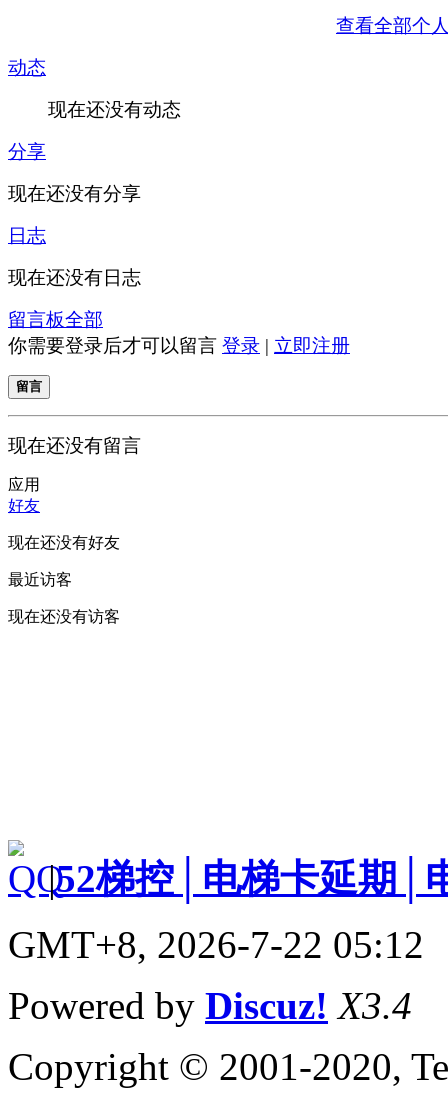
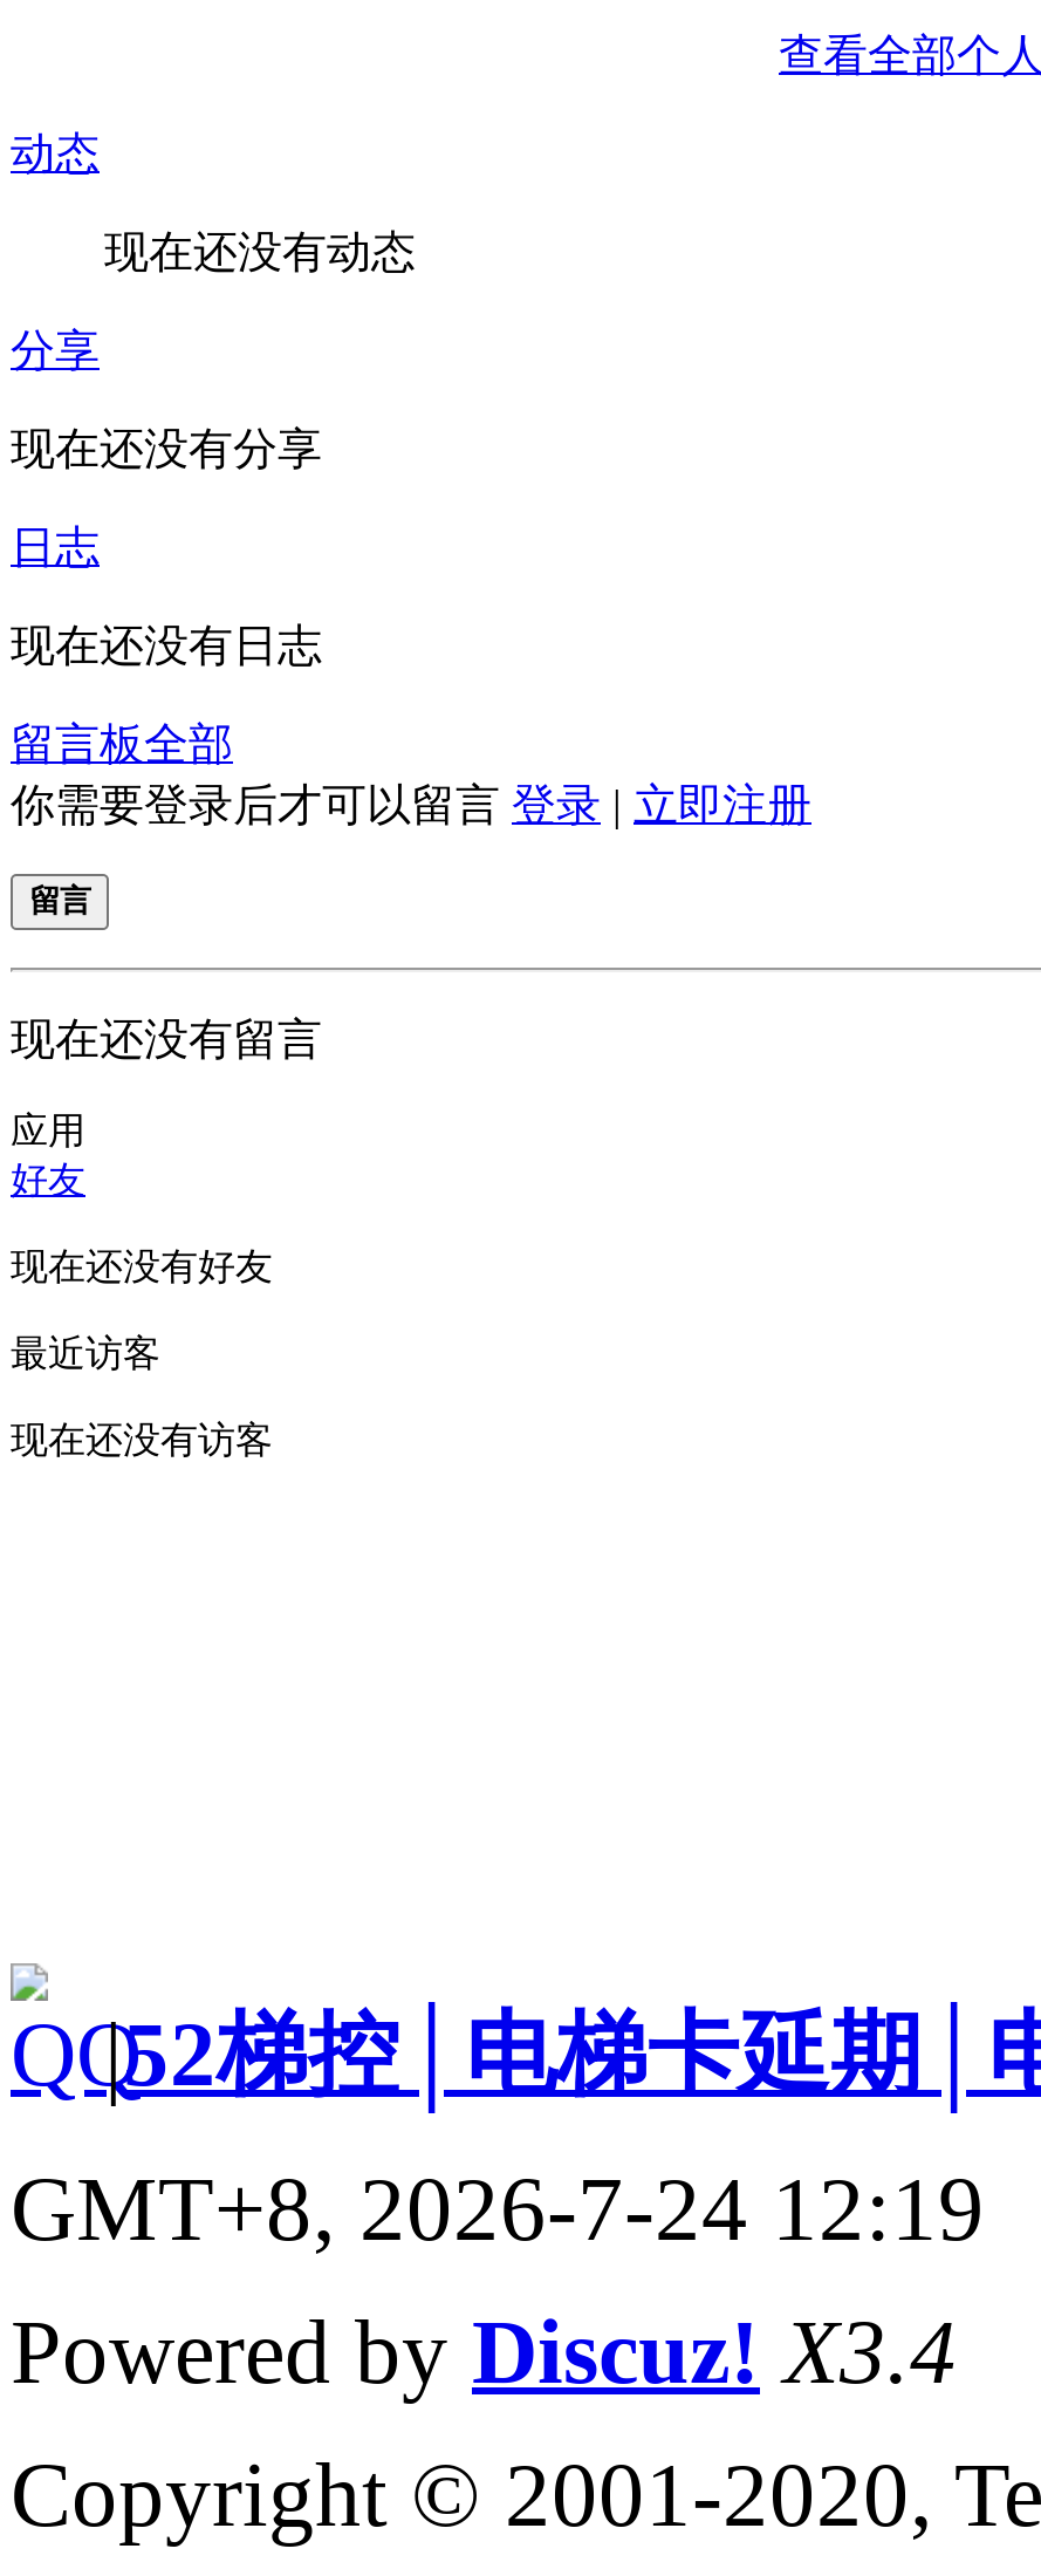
- GMT+8, 2026-7-22 05:12
+ GMT+8, 2026-7-24 12:19
